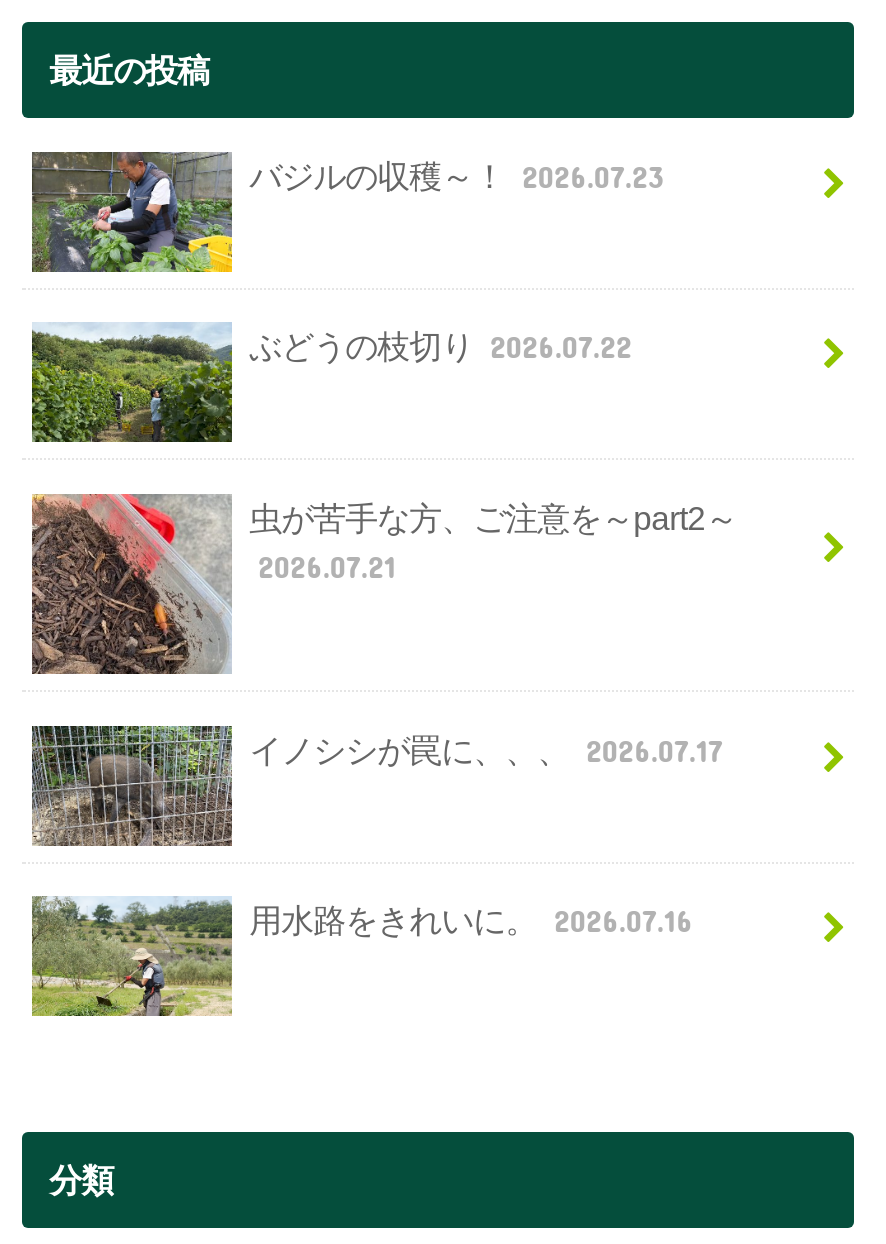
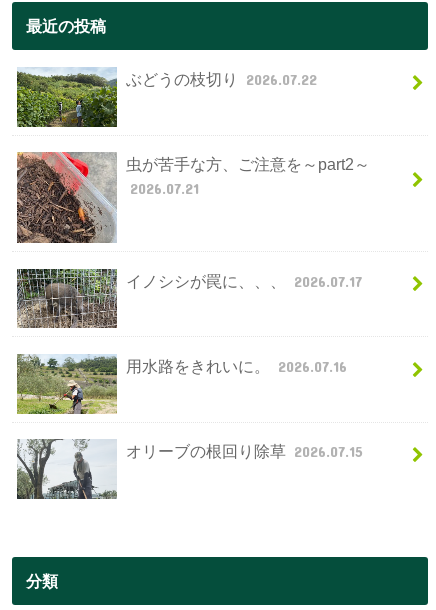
- [image]
- バジルの収穫～！ 2026.07.23

moved up: [image] | ぶどうの枝切り 2026.07.22 | 虫が苦手な方、ご注意を～part2～ | 2026.07.21 | イノシシが罠に、、、 2026.07.17 | 用水路をきれいに。 2026.07.16

moved up: [image]

+ [image]
+ オリーブの根回り除草 2026.07.15
